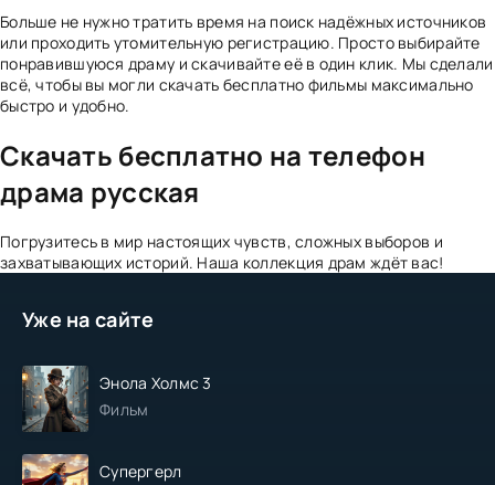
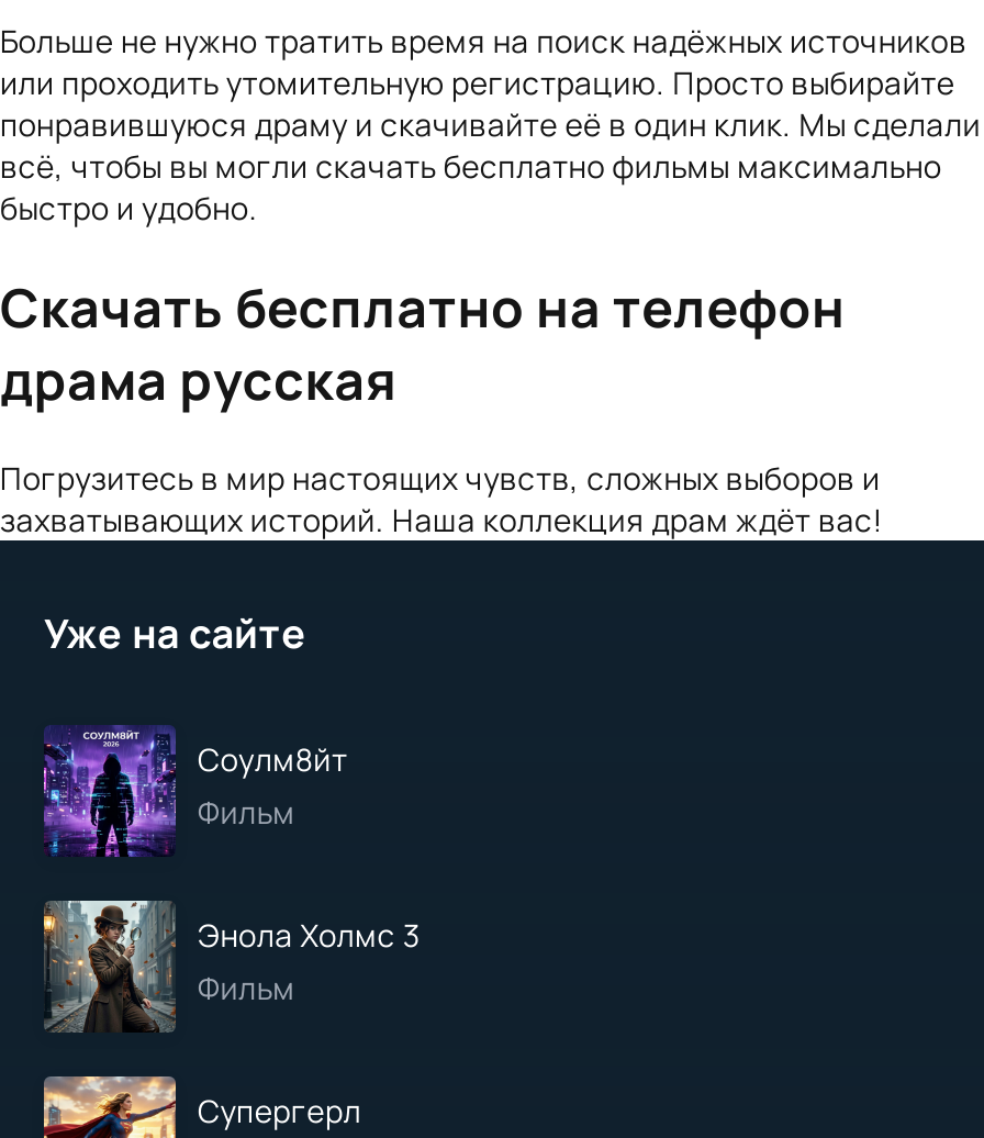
+ [image]
+ Соулм8йт
+ Фильм
